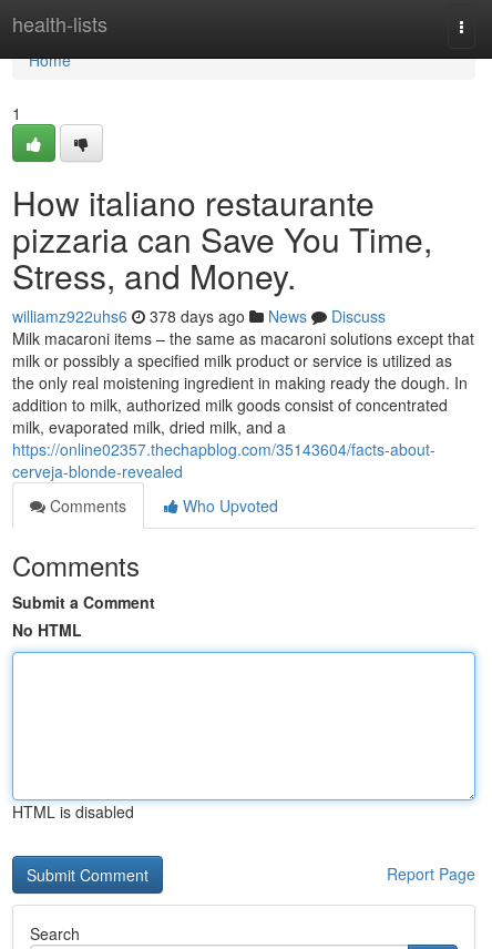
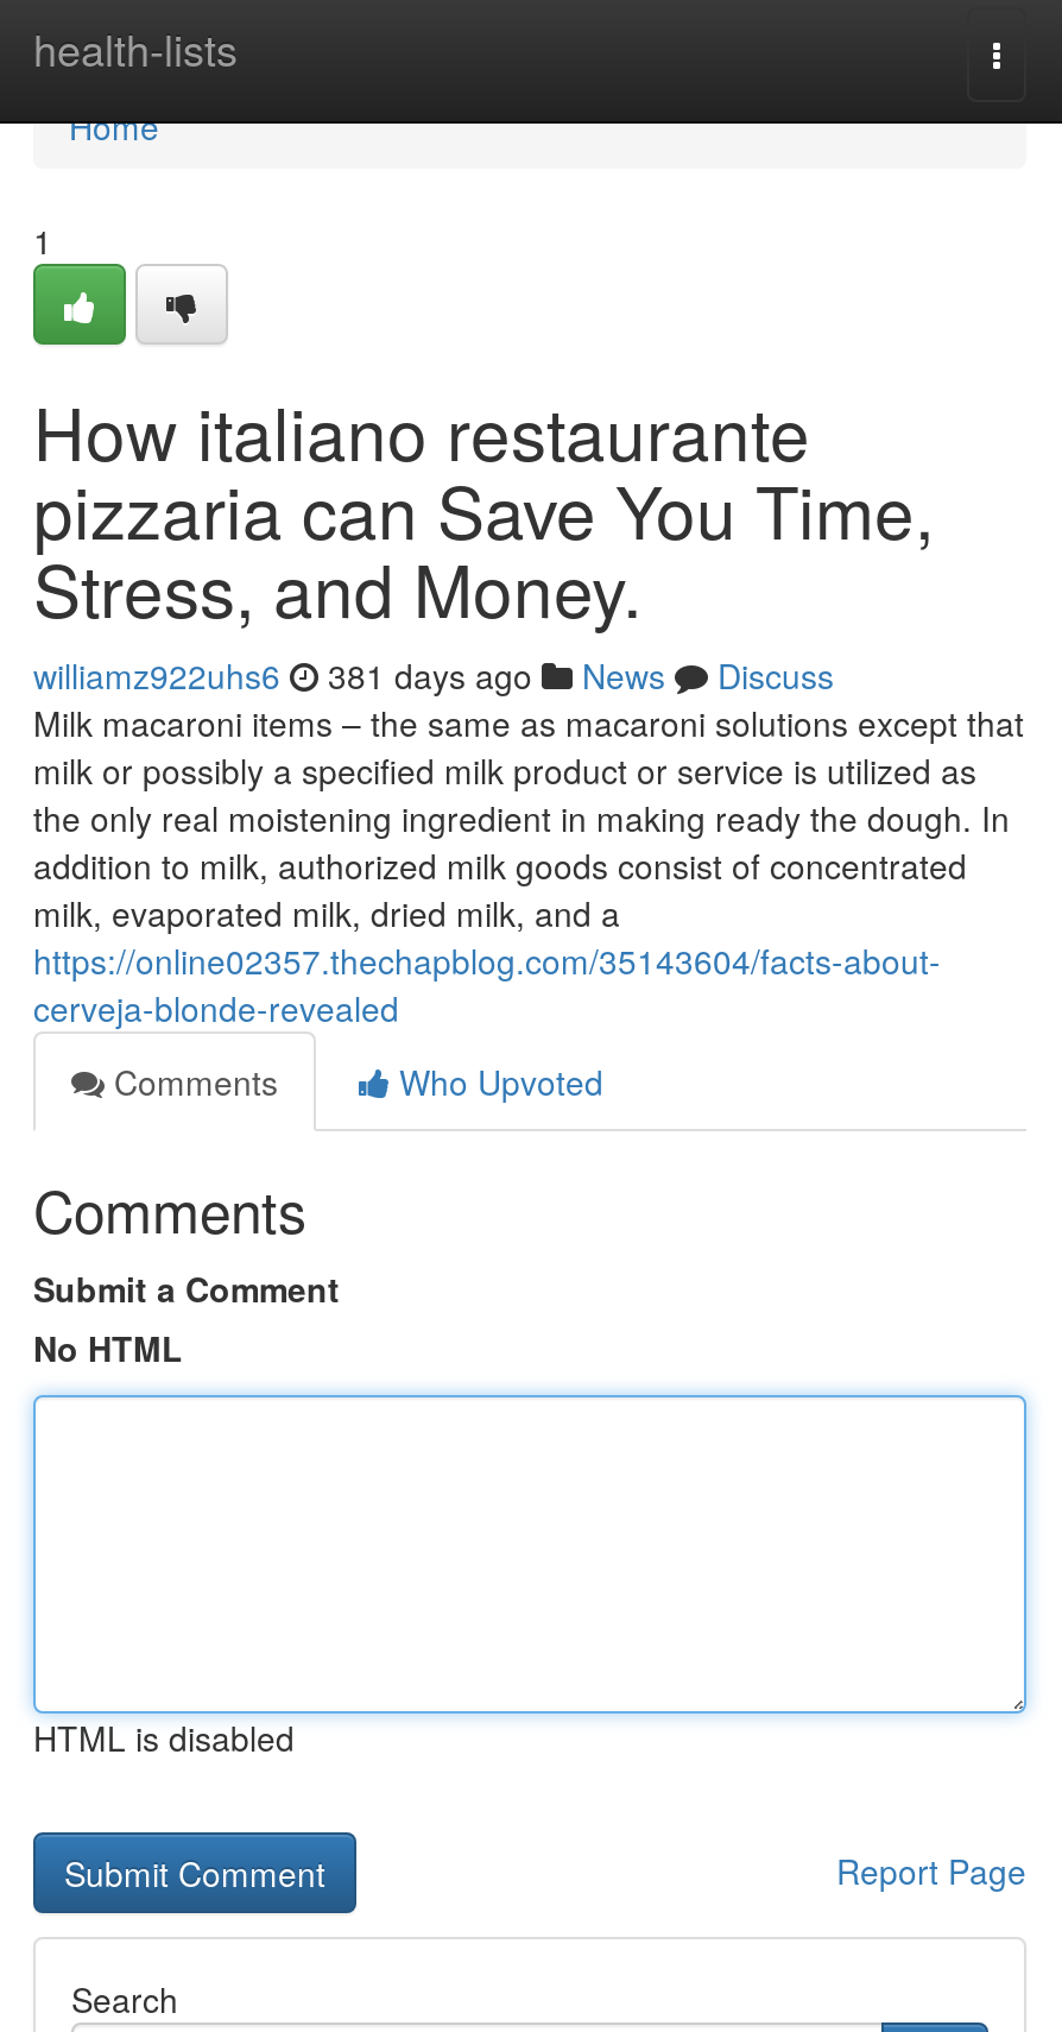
- williamz922uhs6 378 days ago News Discuss
+ williamz922uhs6 381 days ago News Discuss
